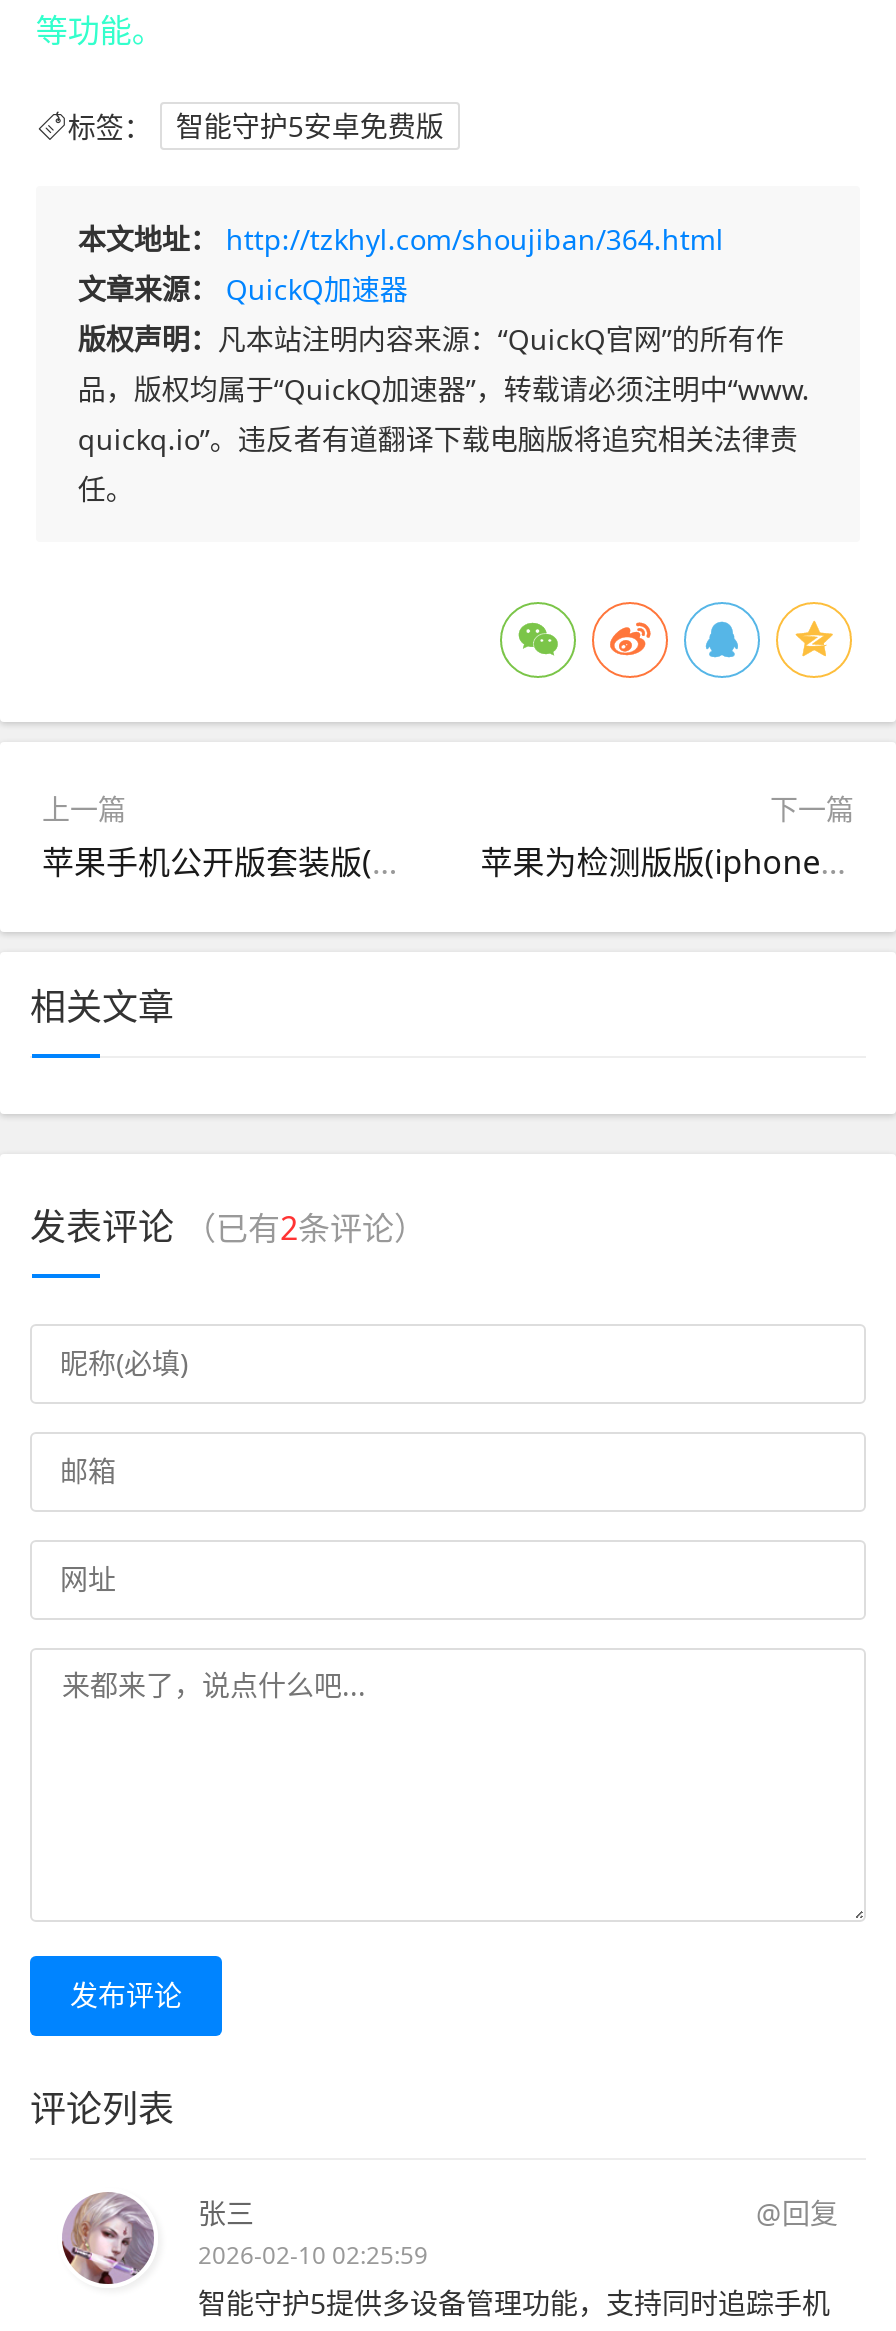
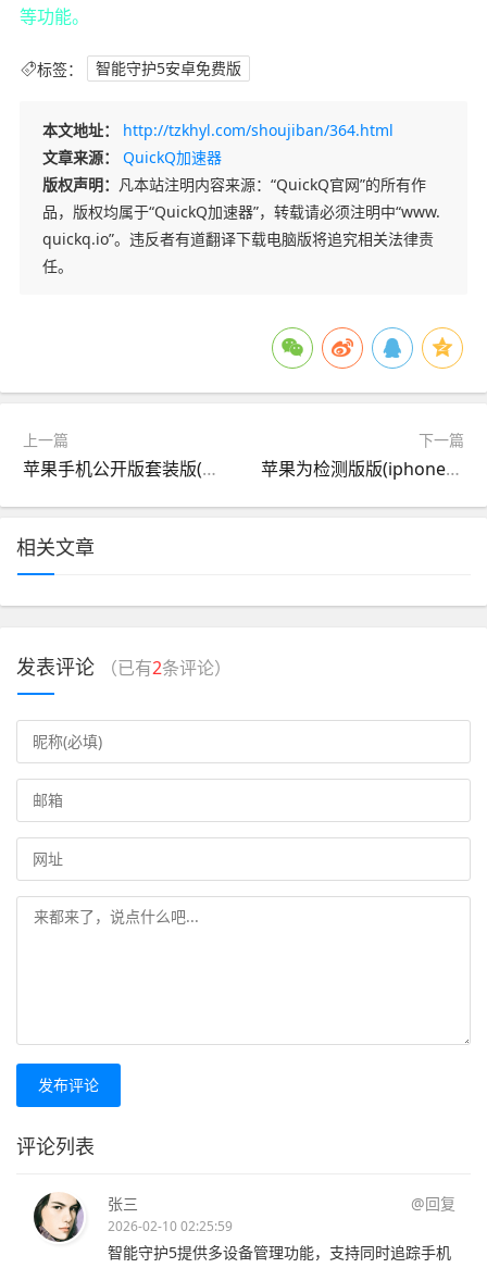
- [image]
+ [image]
